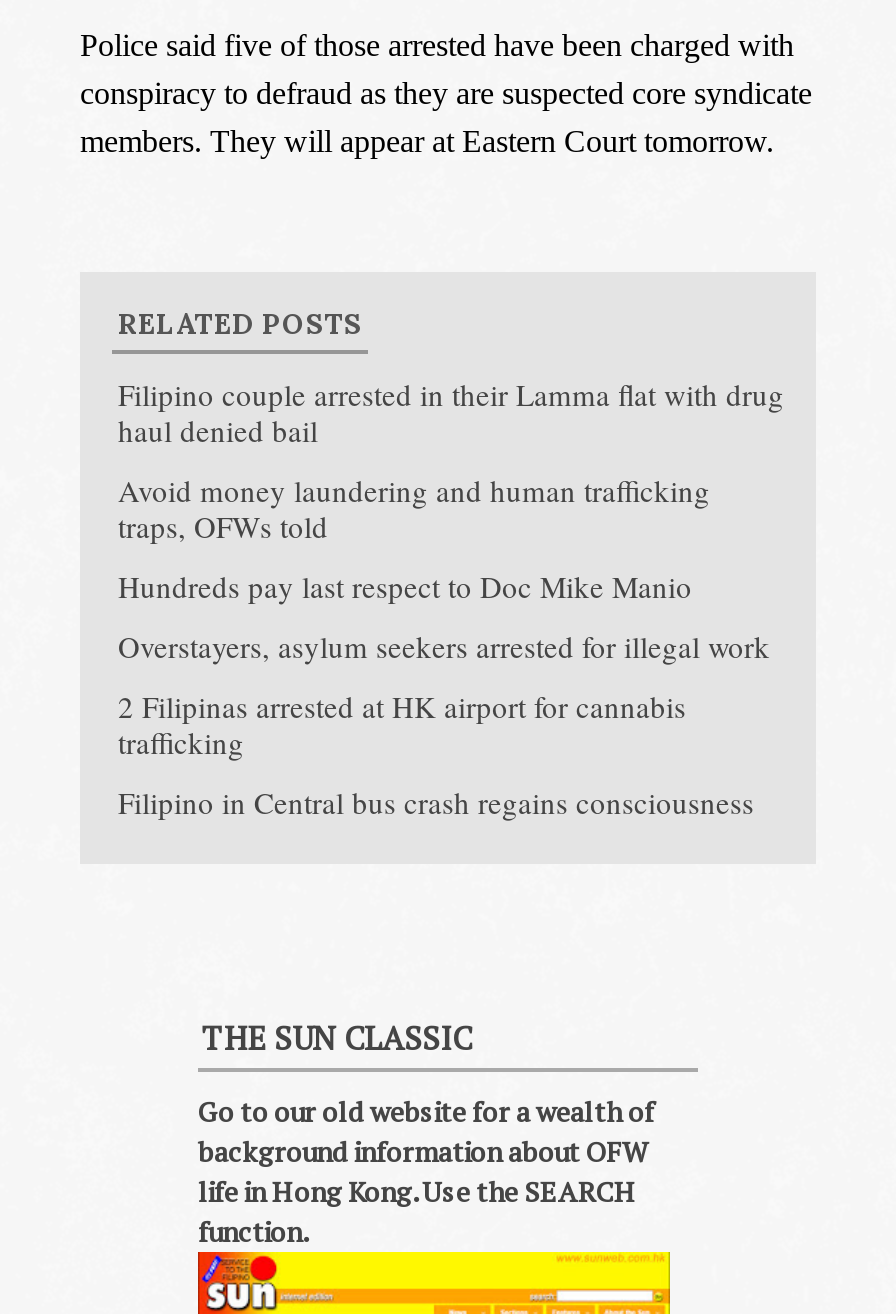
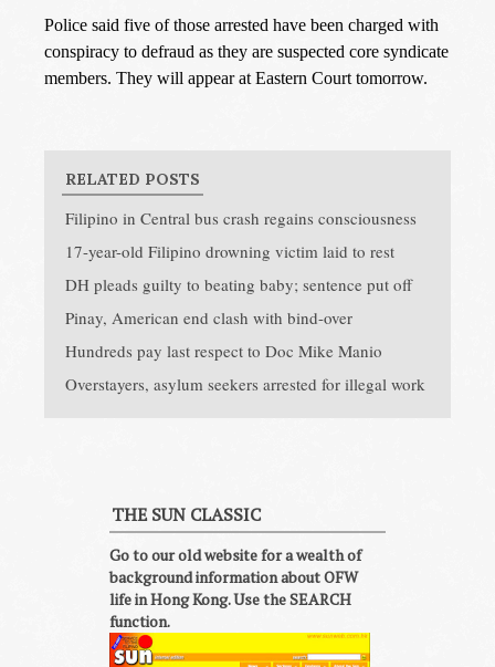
- Filipino couple arrested in their Lamma flat with drug
- haul denied bail
- Avoid money laundering and human trafficking
- traps, OFWs told
+ 17-year-old Filipino drowning victim laid to rest
+ DH pleads guilty to beating baby; sentence put off
+ Pinay, American end clash with bind-over

moved down: Hundreds pay last respect to Doc Mike Manio | Overstayers, asylum seekers arrested for illegal work

- 2 Filipinas arrested at HK airport for cannabis
- trafficking

moved up: Filipino in Central bus crash regains consciousness
